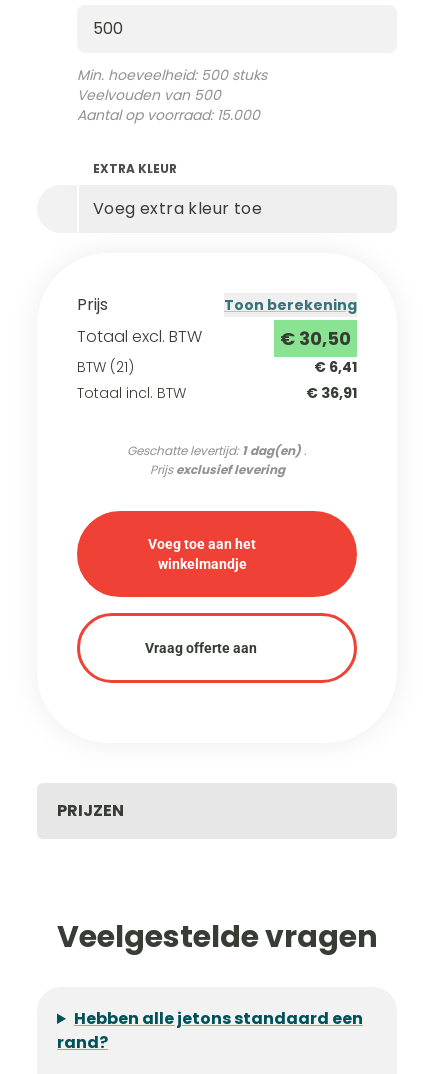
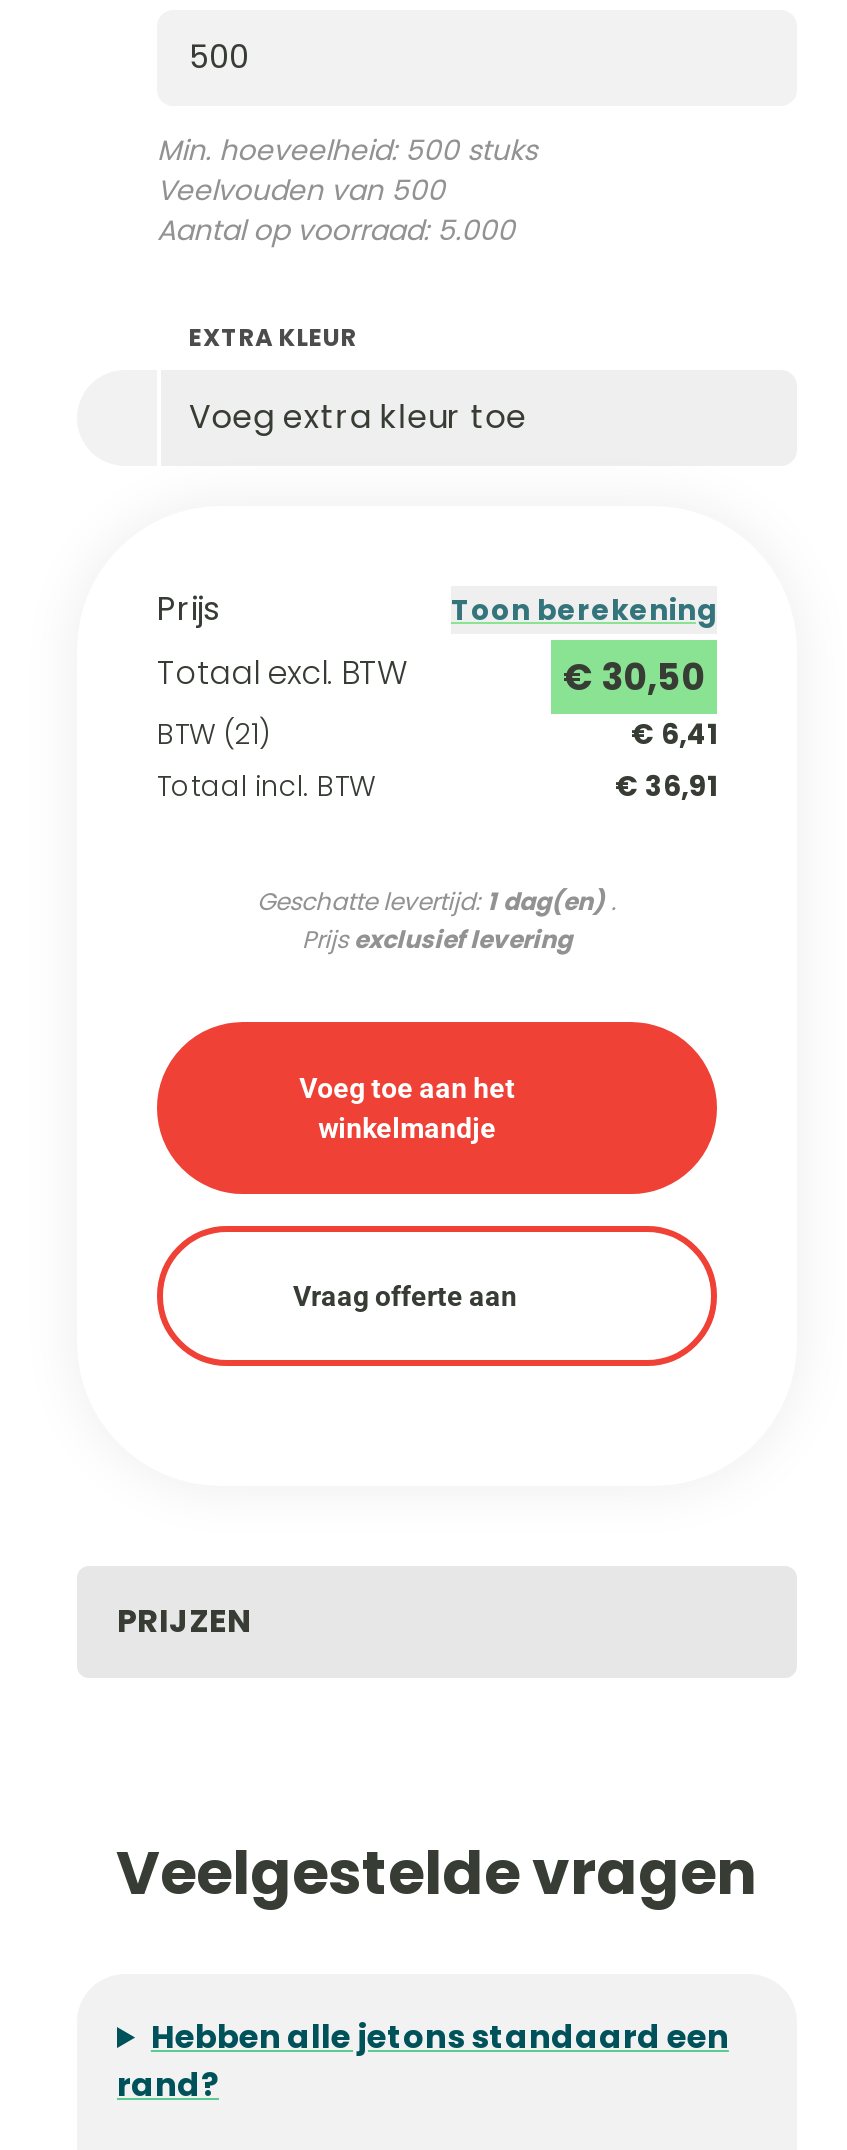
- Aantal op voorraad: 15.000
+ Aantal op voorraad: 5.000
